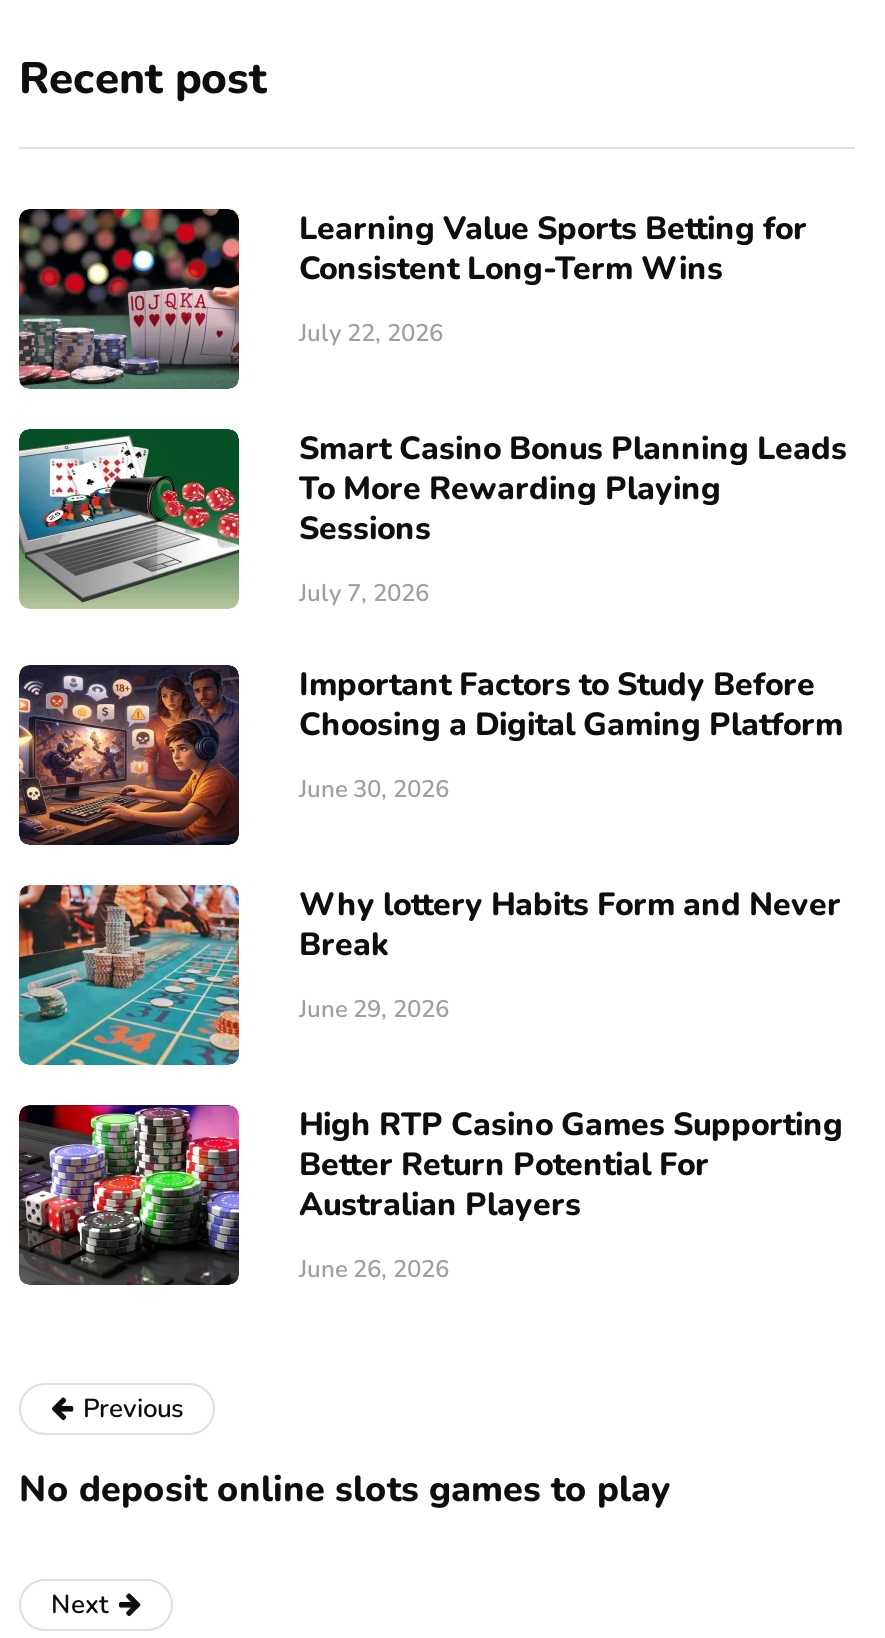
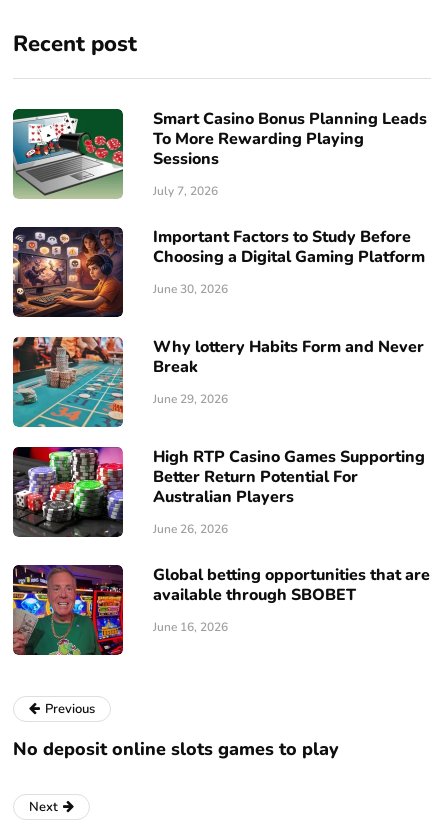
- [image]
- Learning Value Sports Betting for
- Consistent Long-Term Wins
- July 22, 2026

moved up: [image] | Smart Casino Bonus Planning Leads | To More Rewarding Playing | ... | Australian Players | June 26, 2026

+ [image]
+ Global betting opportunities that are
+ available through SBOBET
+ June 16, 2026
